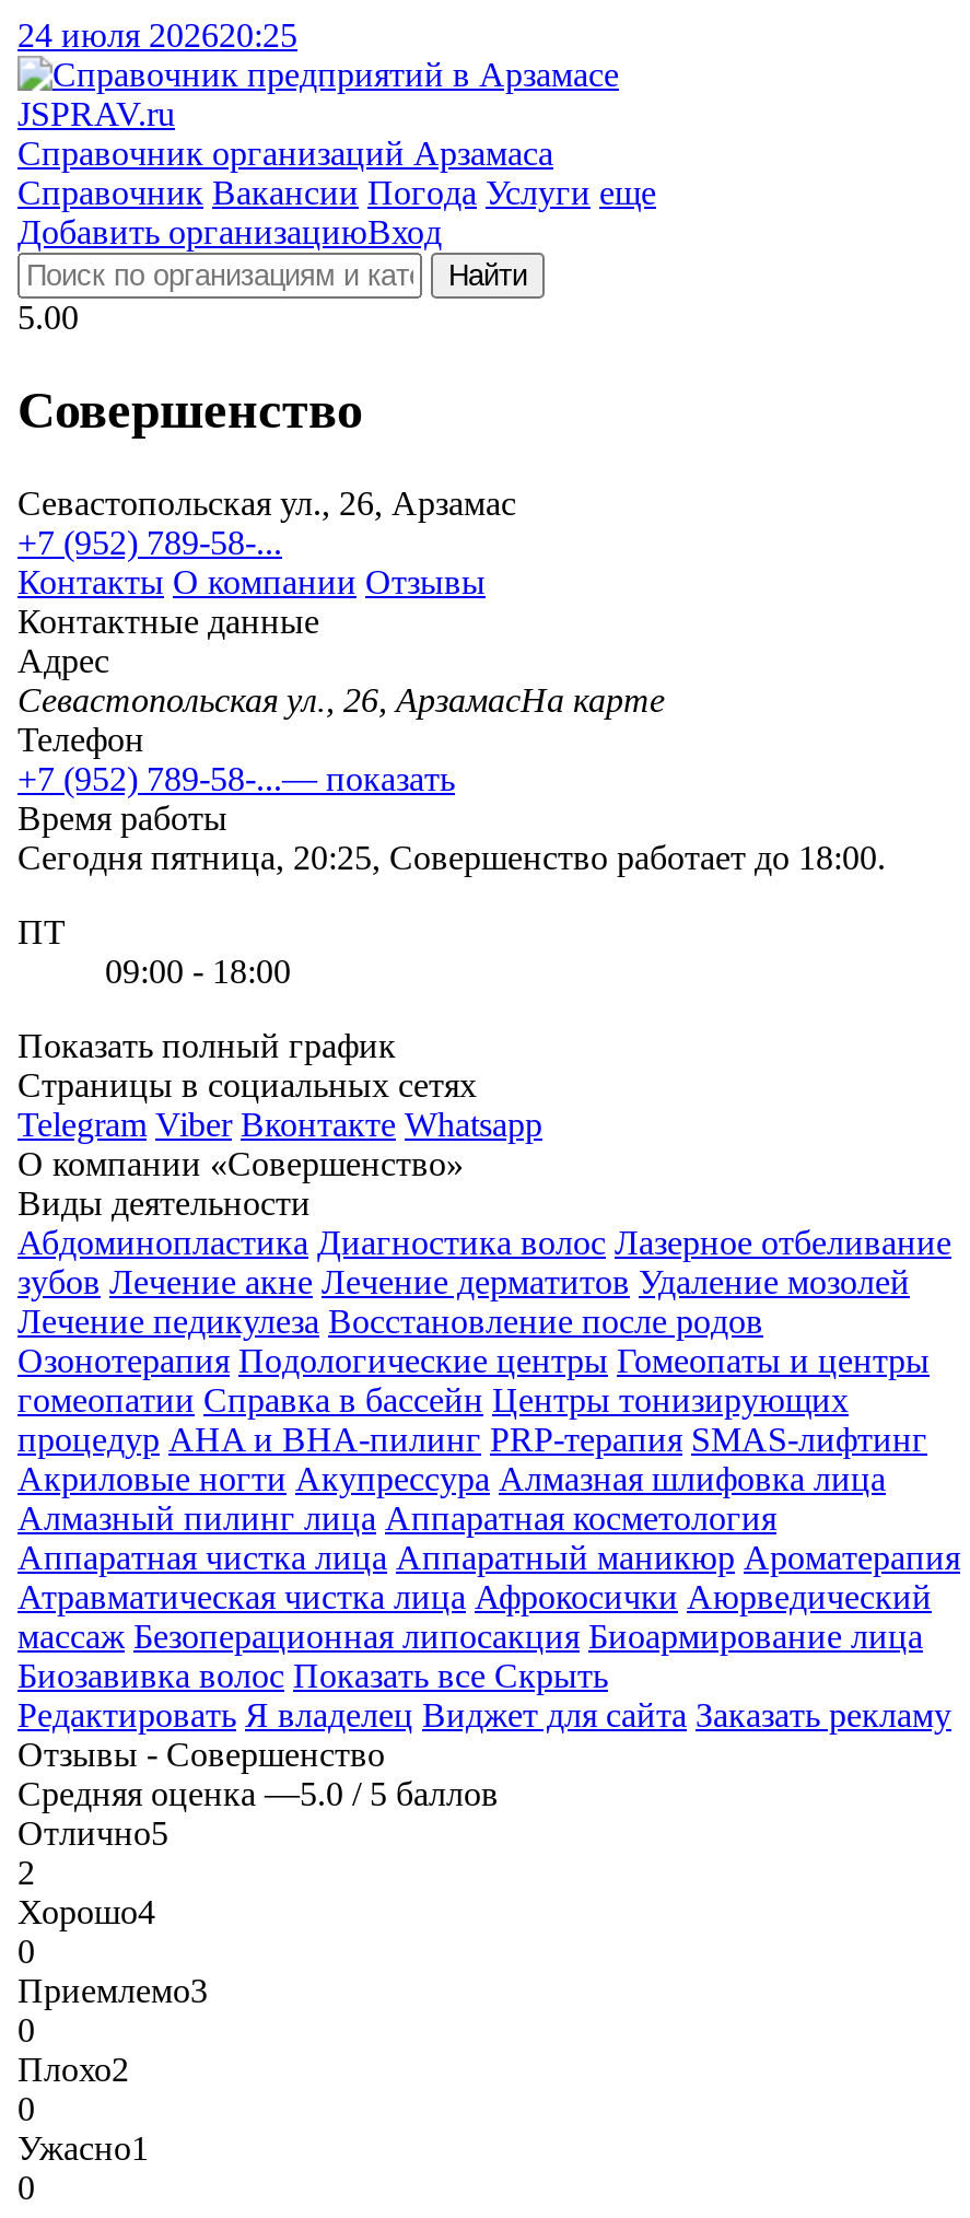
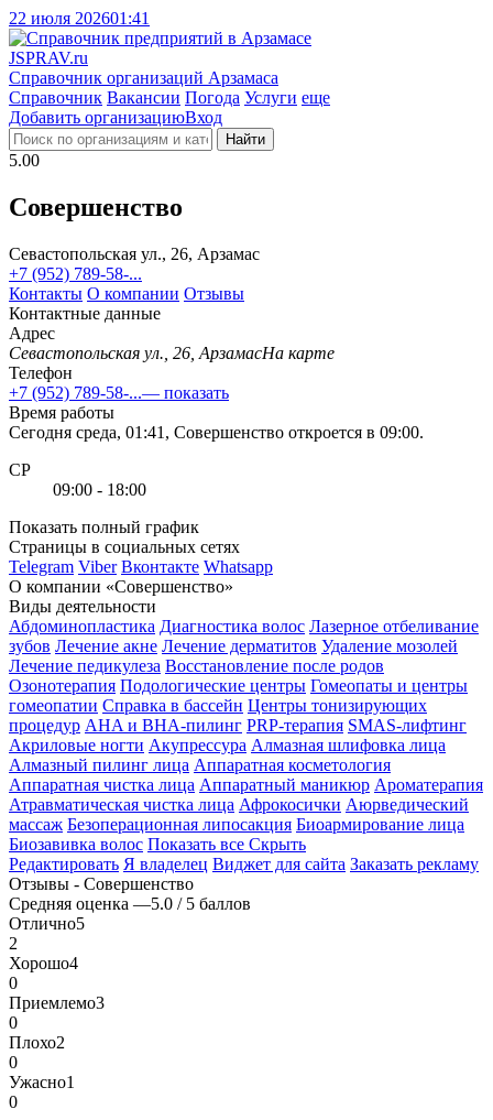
- 24 июля 202620:25
+ 22 июля 202601:41

- Сегодня пятница, 20:25, Совершенство работает до 18:00.
+ Сегодня среда, 01:41, Совершенство откроется в 09:00.

- ПТ
+ СР
